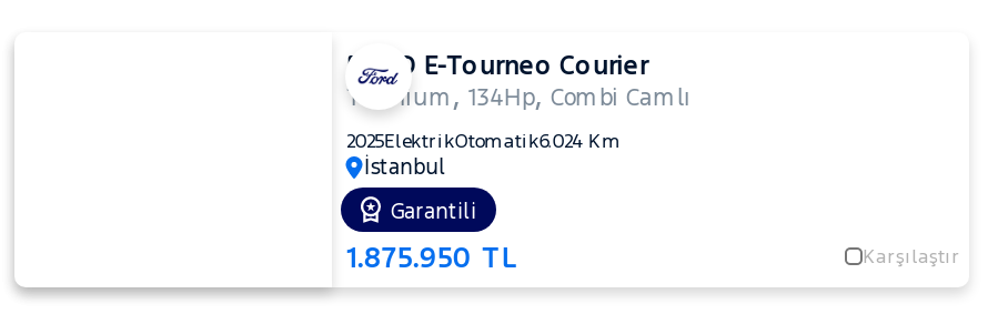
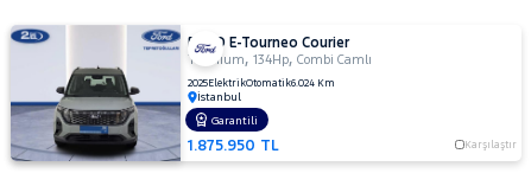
+ [image]
